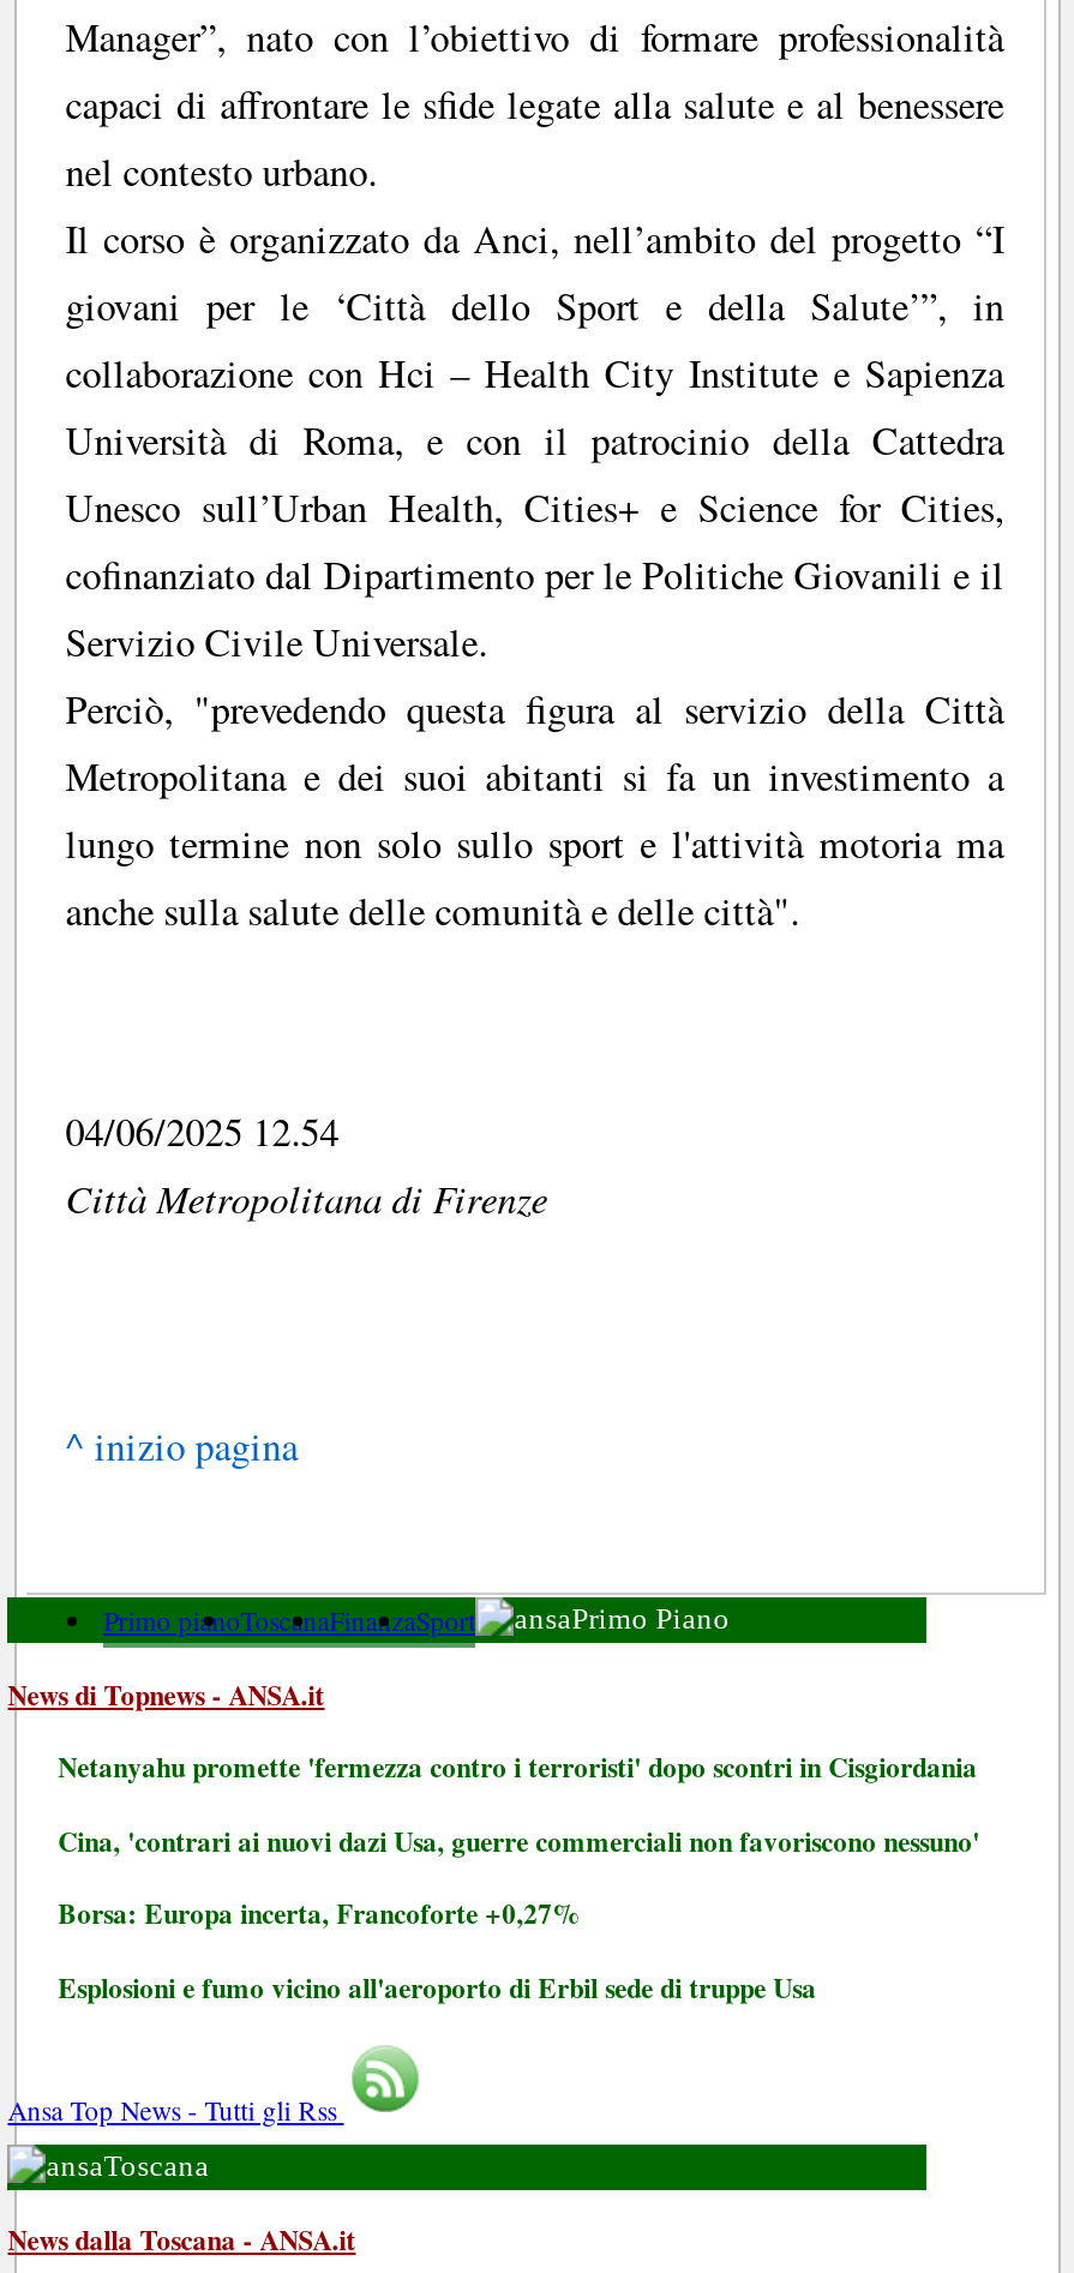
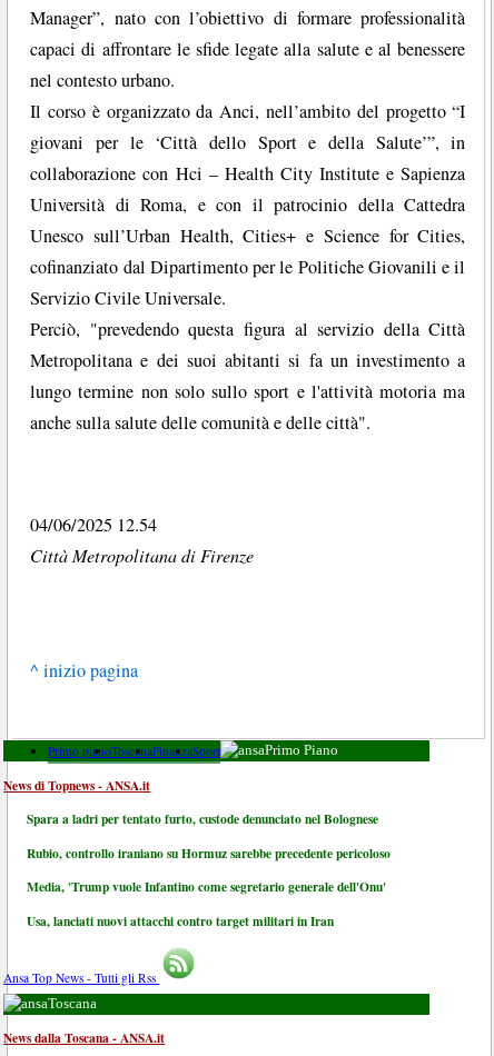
- Netanyahu promette 'fermezza contro i terroristi' dopo scontri in Cisgiordania
+ Spara a ladri per tentato furto, custode denunciato nel Bolognese

- Cina, 'contrari ai nuovi dazi Usa, guerre commerciali non favoriscono nessuno'
+ Rubio, controllo iraniano su Hormuz sarebbe precedente pericoloso

- Borsa: Europa incerta, Francoforte +0,27%
+ Media, 'Trump vuole Infantino come segretario generale dell'Onu'

- Esplosioni e fumo vicino all'aeroporto di Erbil sede di truppe Usa
+ Usa, lanciati nuovi attacchi contro target militari in Iran
